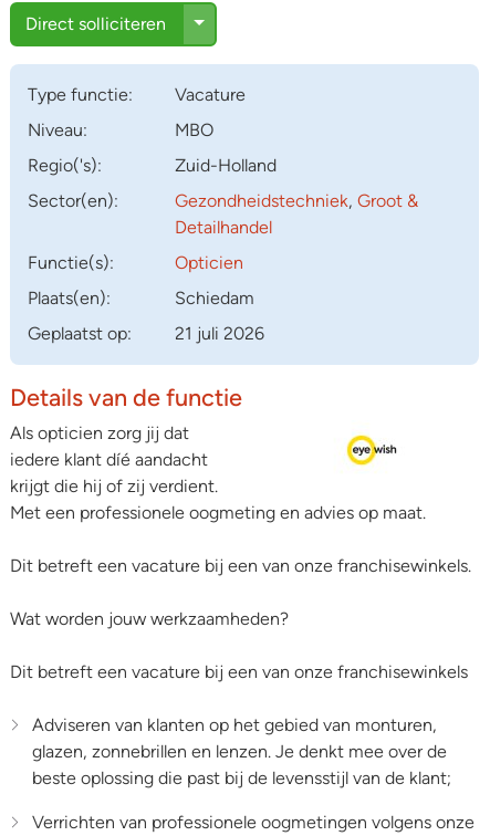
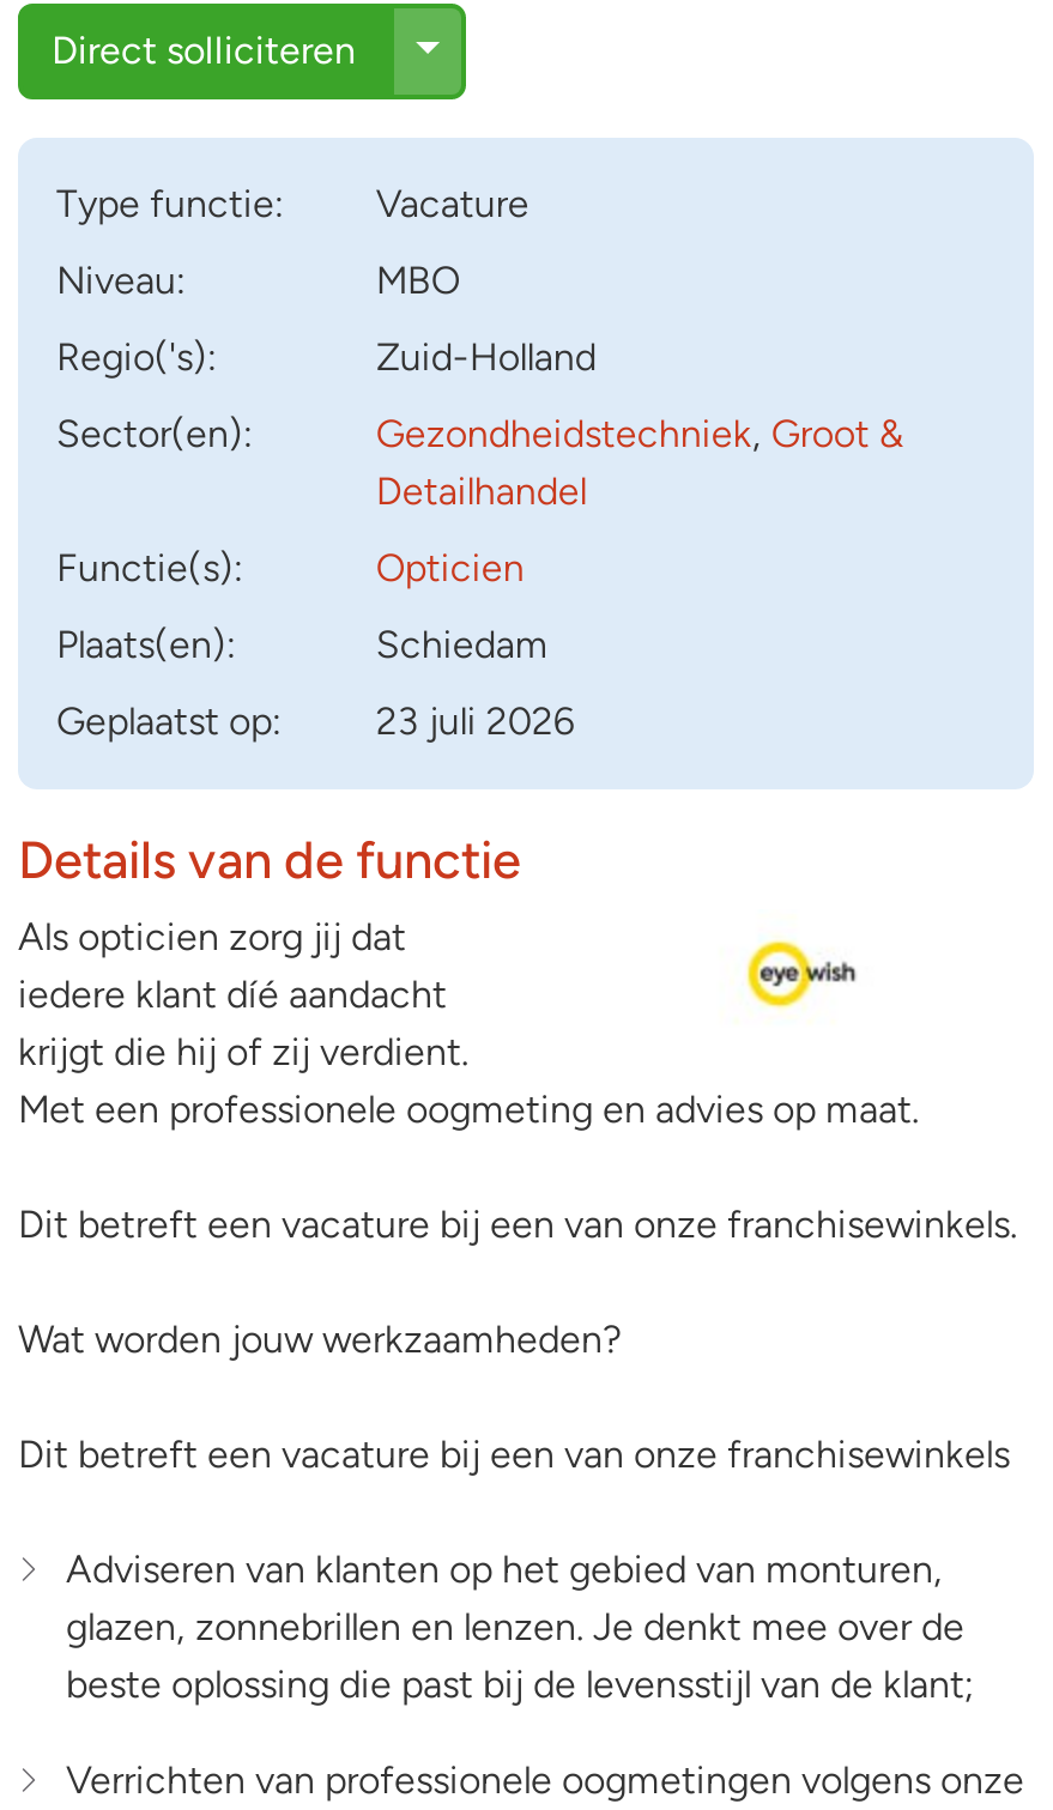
- 21 juli 2026
+ 23 juli 2026
